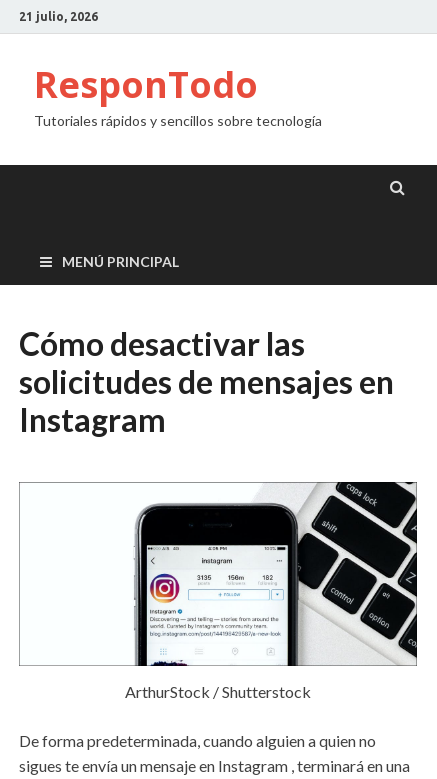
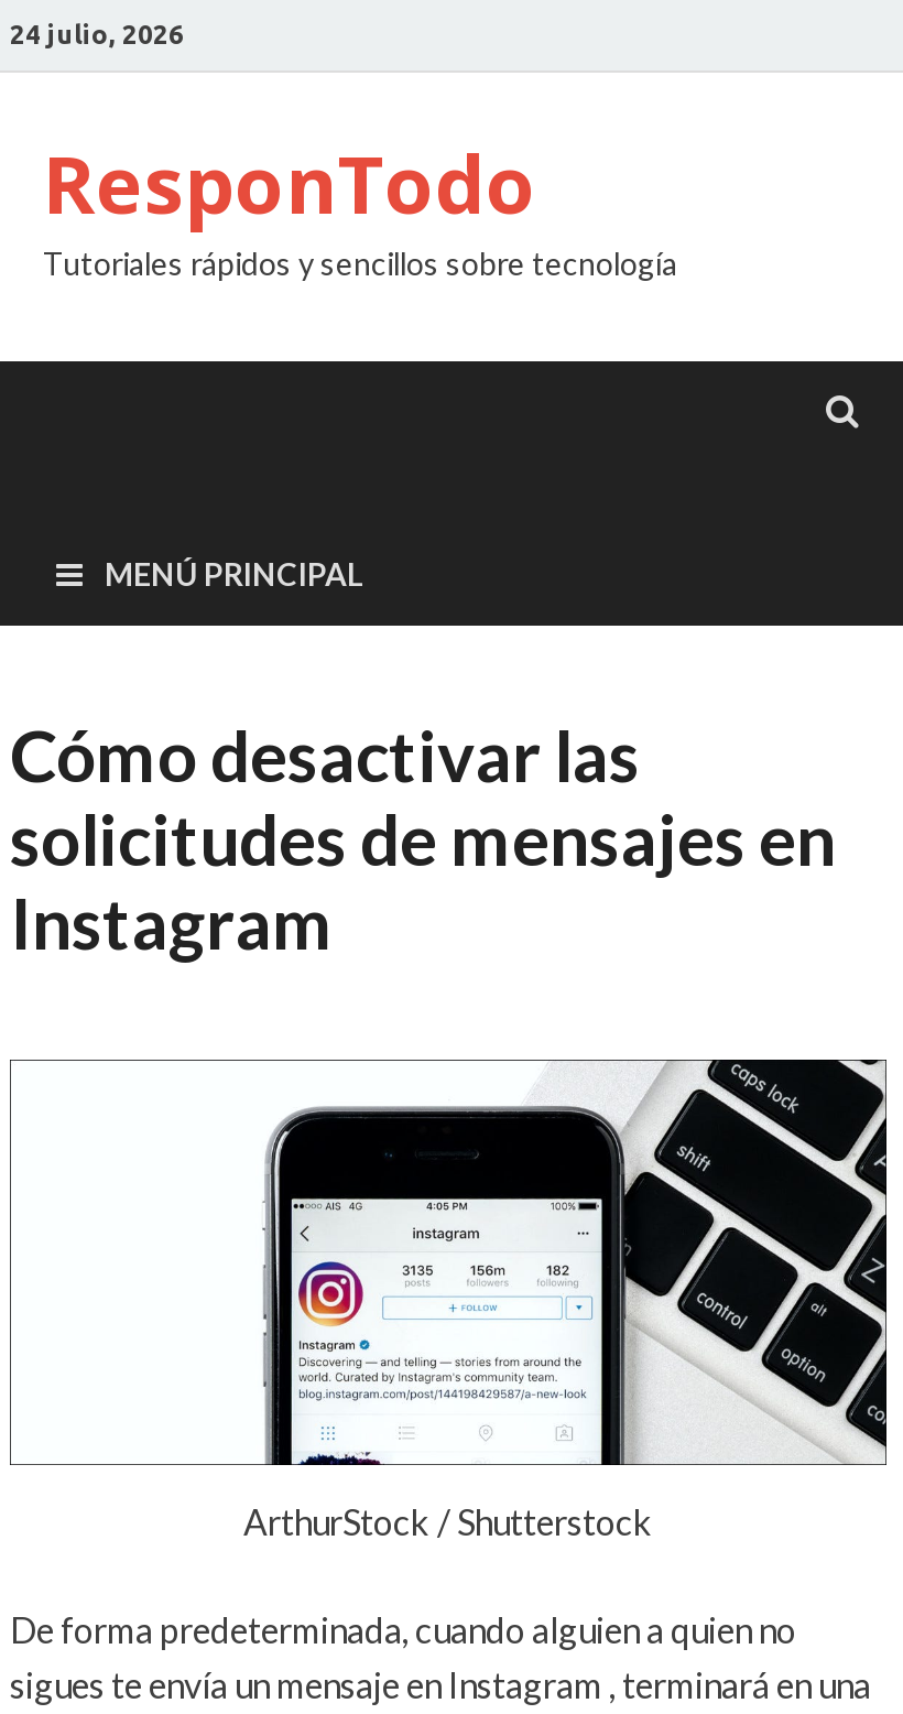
- 21 julio, 2026
+ 24 julio, 2026
